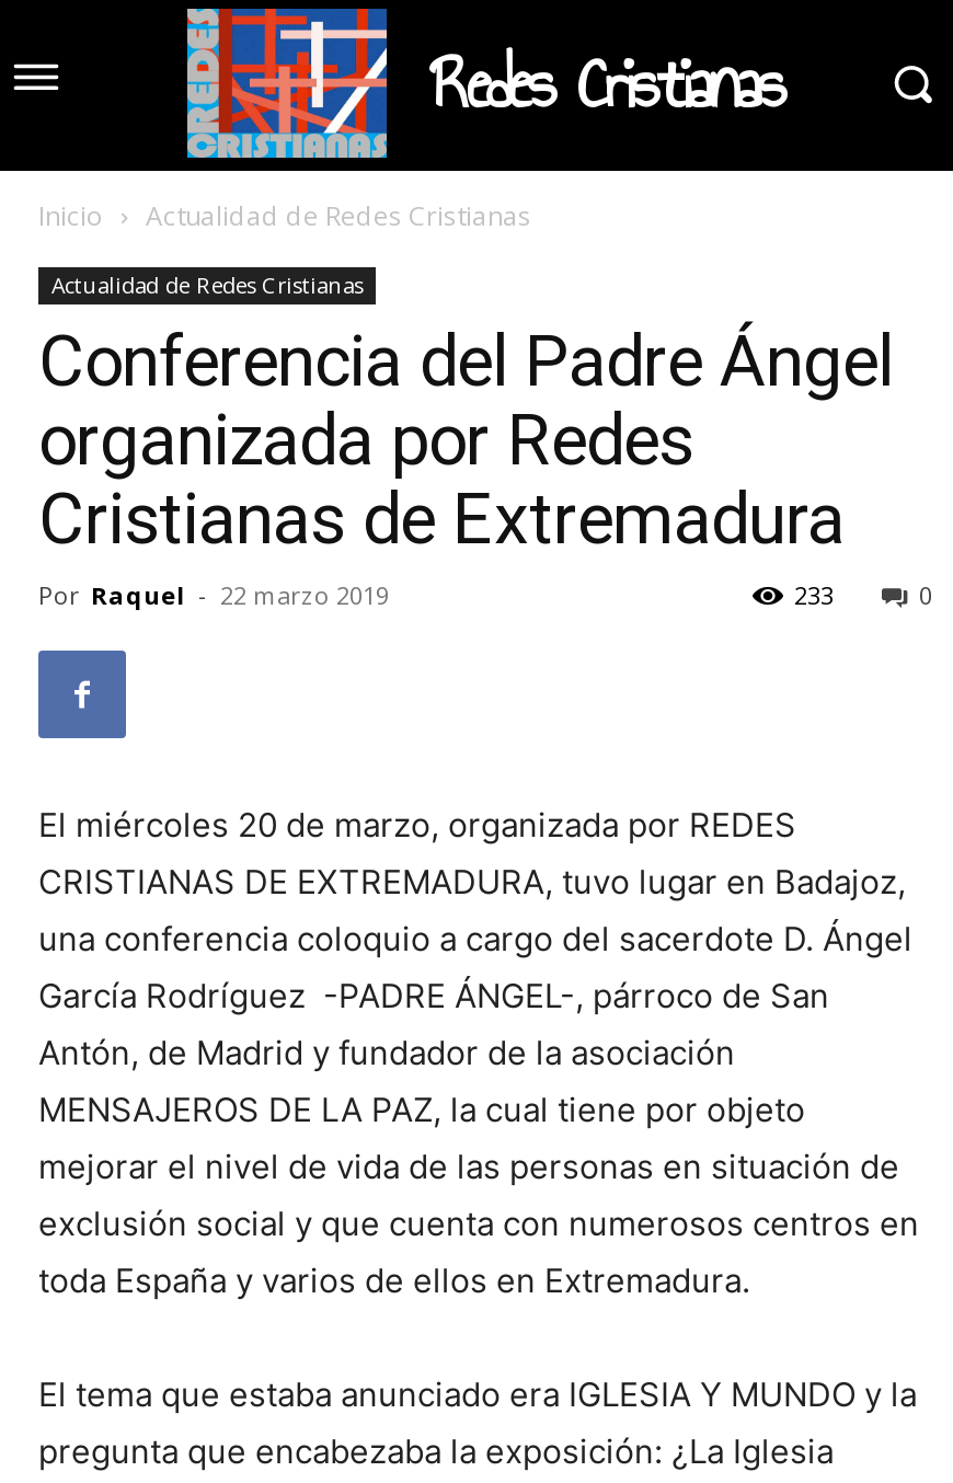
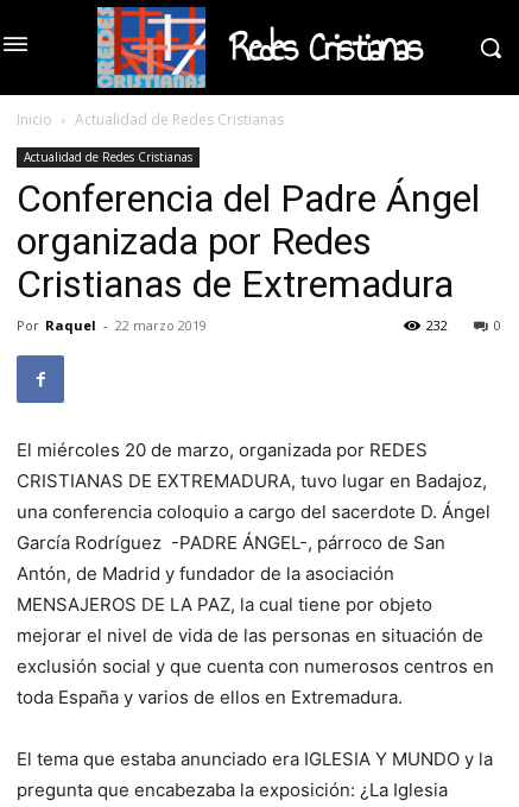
- 233
+ 232
